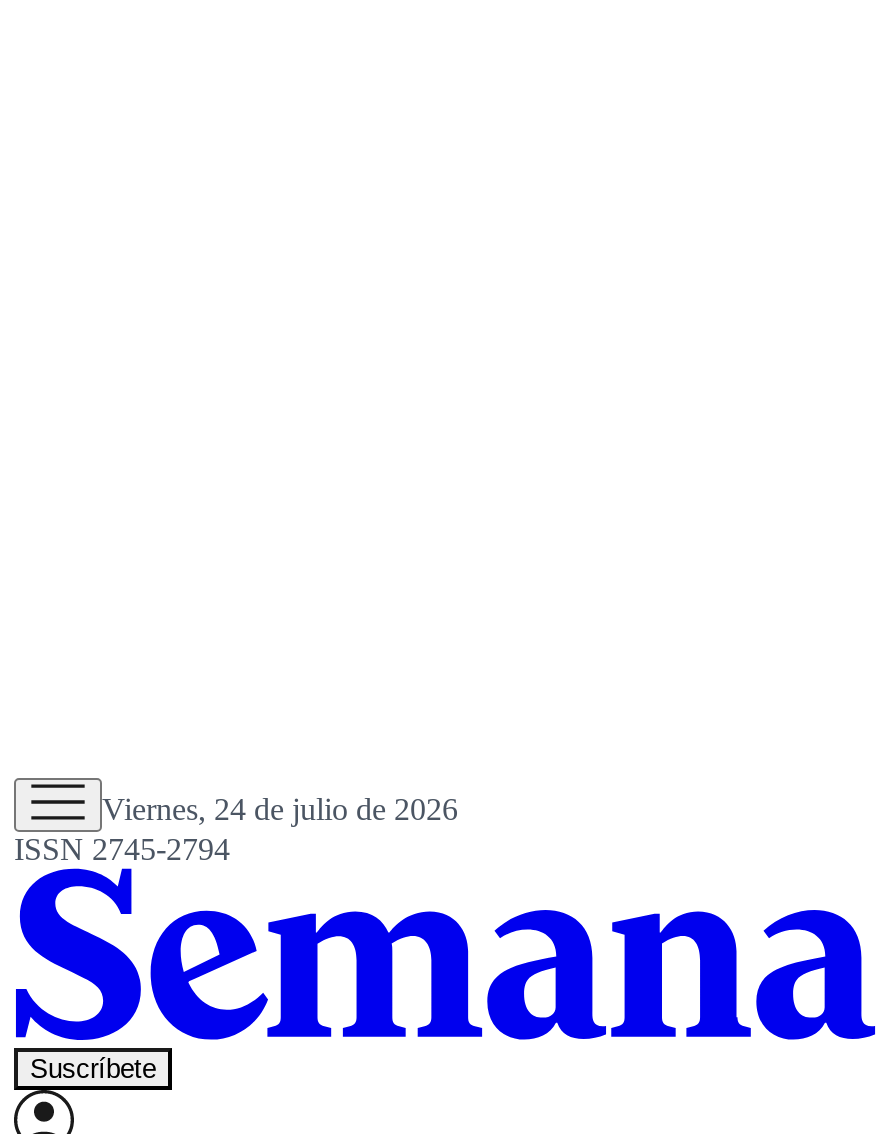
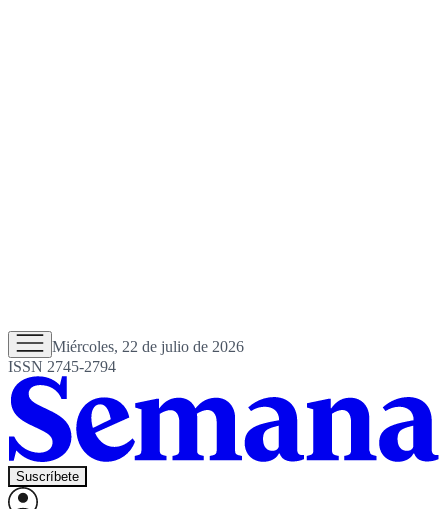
- Viernes, 24 de julio de 2026
+ Miércoles, 22 de julio de 2026
